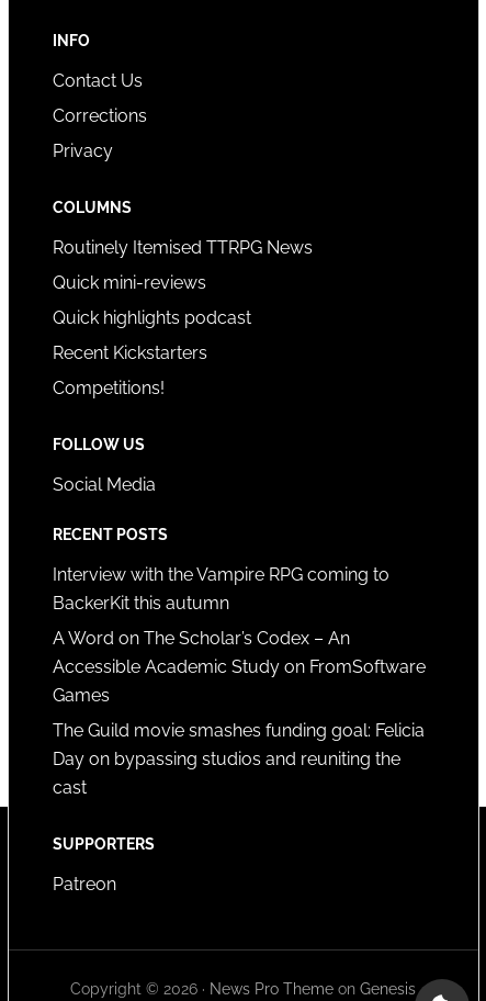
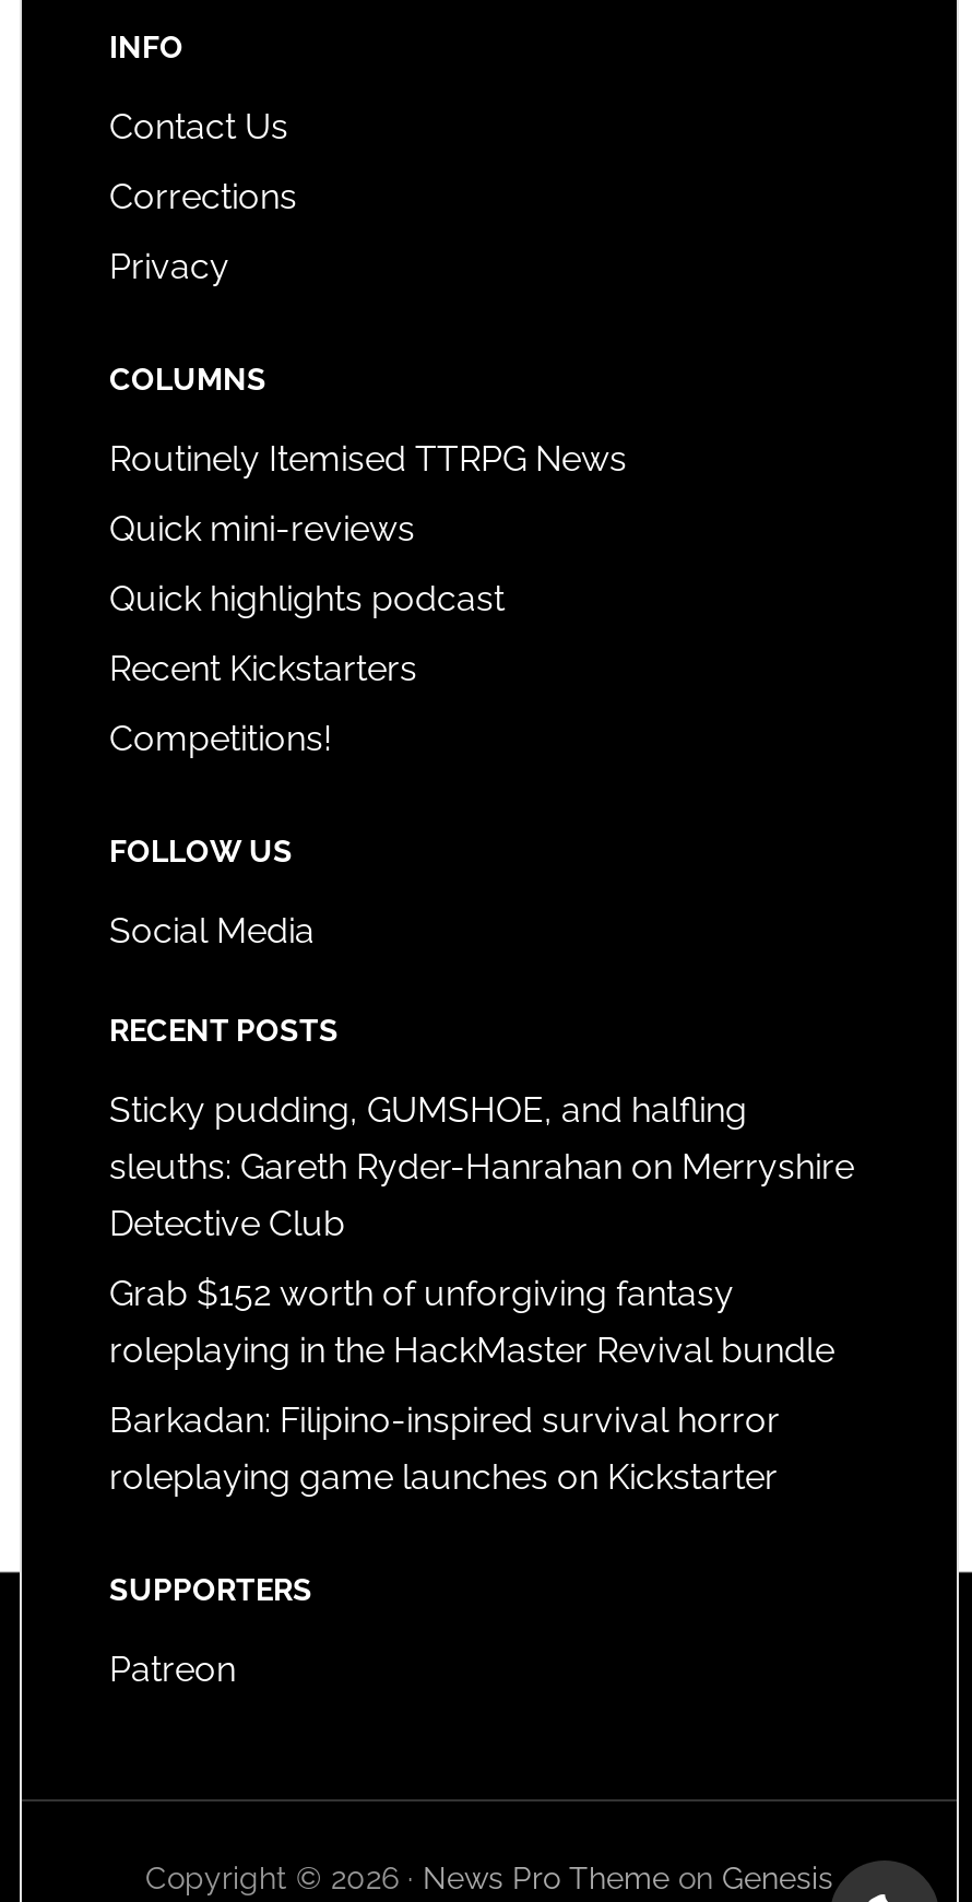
- Interview with the Vampire RPG coming to
- BackerKit this autumn
+ Sticky pudding, GUMSHOE, and halfling
+ sleuths: Gareth Ryder-Hanrahan on Merryshire
+ Detective Club

- A Word on The Scholar’s Codex – An
- Accessible Academic Study on FromSoftware
- Games
+ Grab $152 worth of unforgiving fantasy
+ roleplaying in the HackMaster Revival bundle

- The Guild movie smashes funding goal: Felicia
- Day on bypassing studios and reuniting the
- cast
+ Barkadan: Filipino-inspired survival horror
+ roleplaying game launches on Kickstarter
